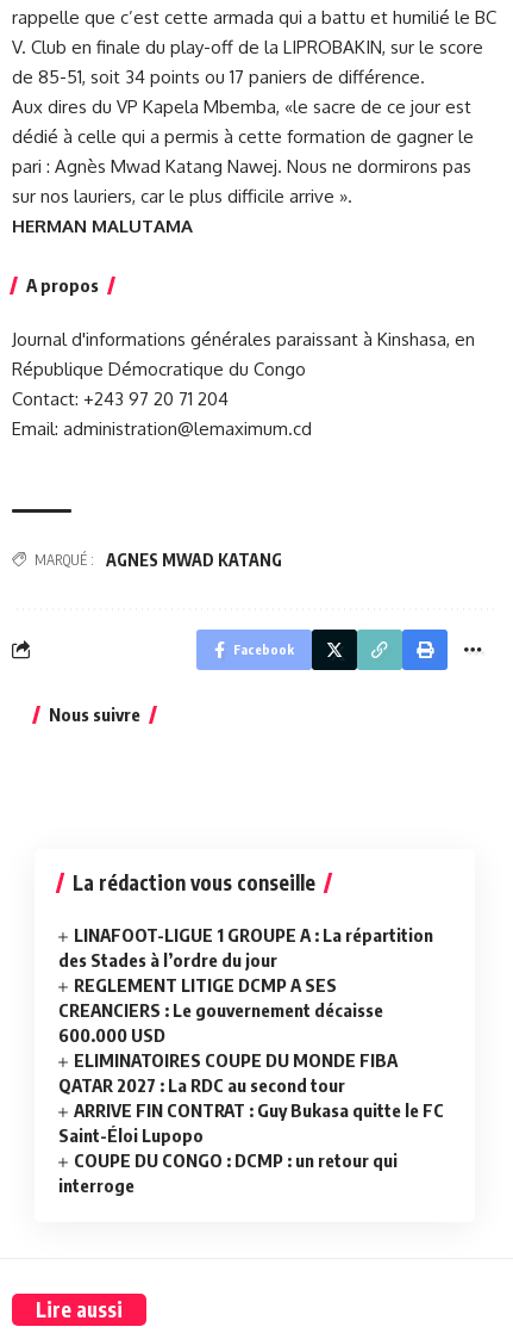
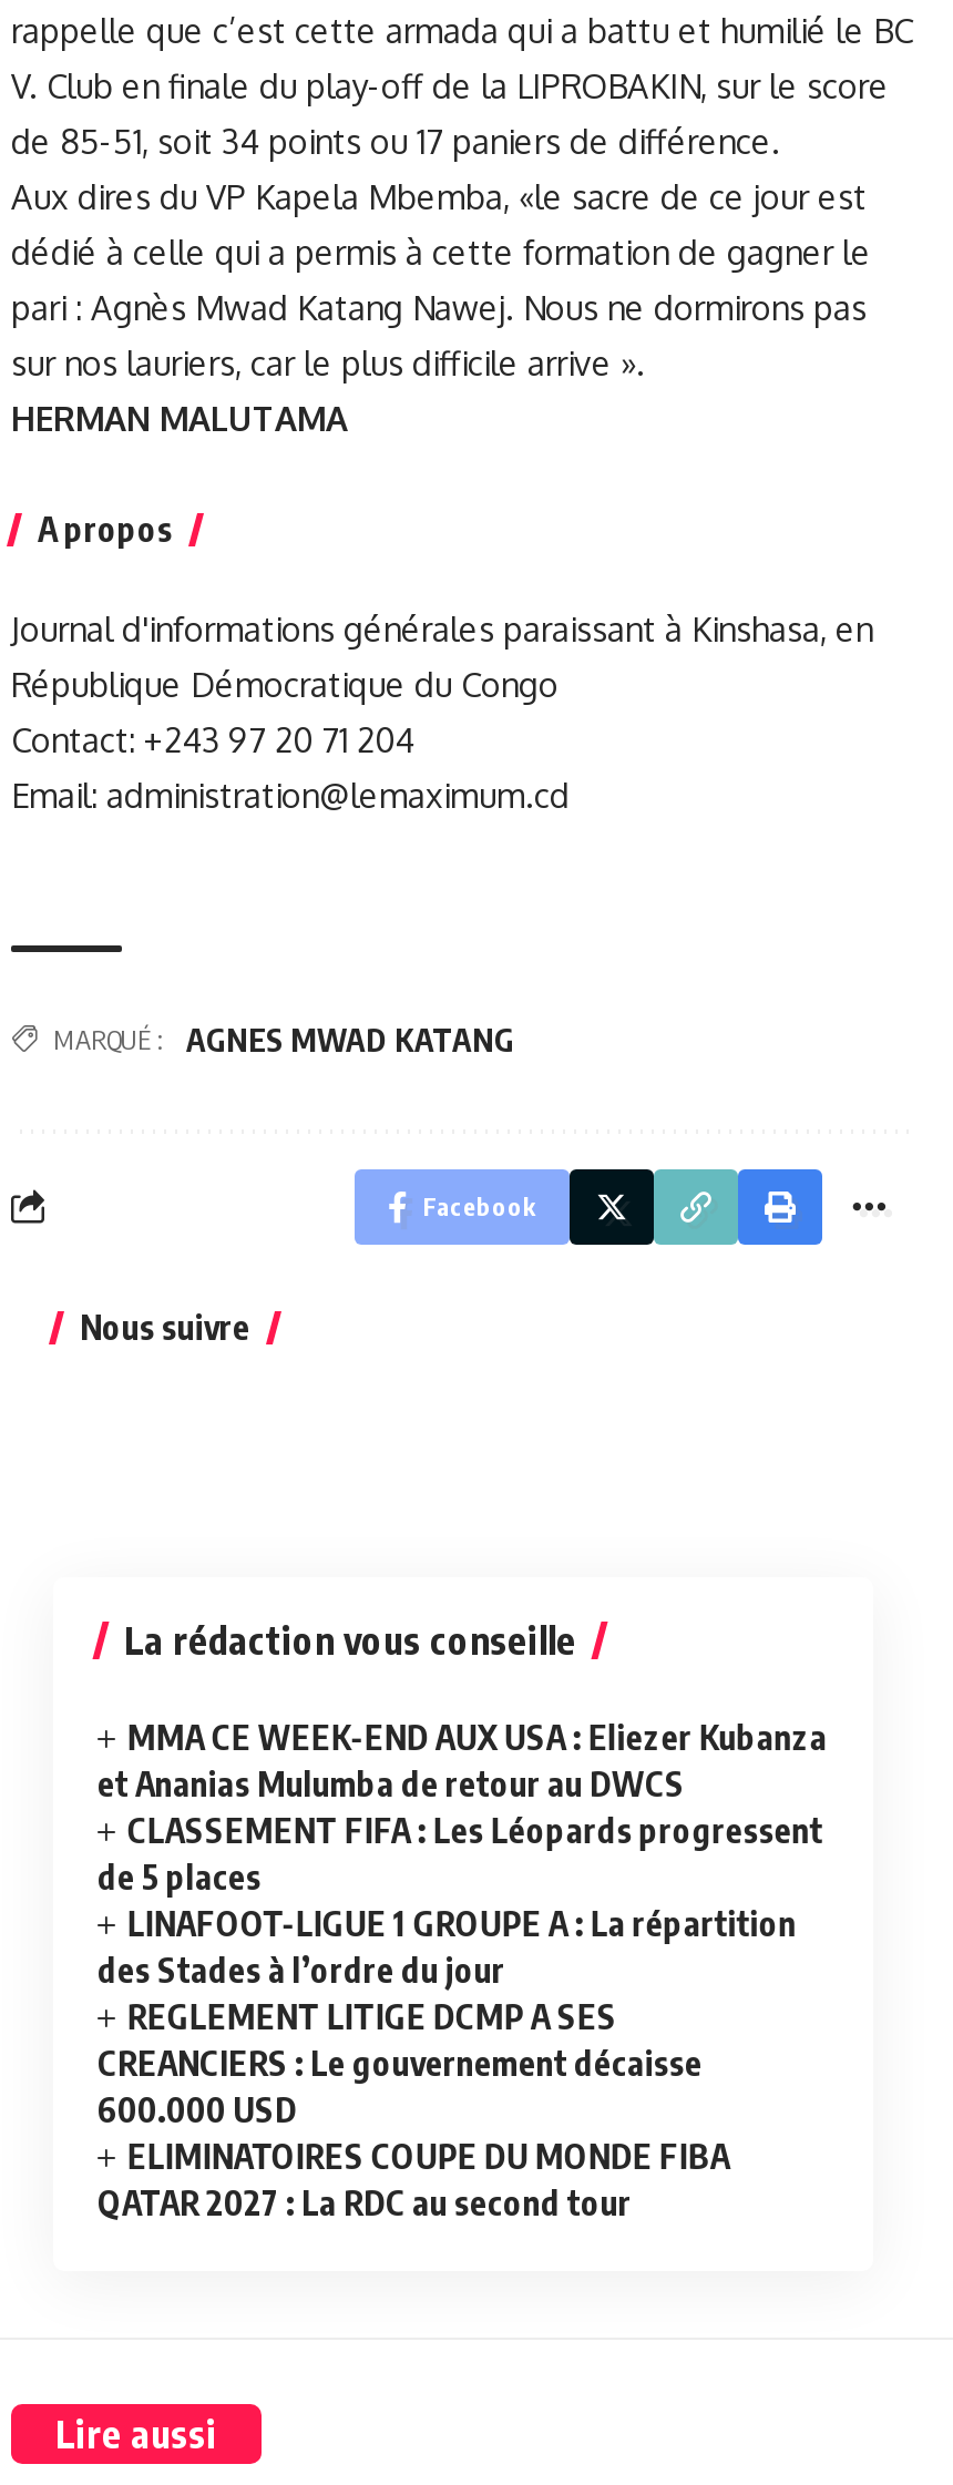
+ MMA CE WEEK-END AUX USA : Eliezer Kubanza
+ et Ananias Mulumba de retour au DWCS
+ CLASSEMENT FIFA : Les Léopards progressent
+ de 5 places

moved down: LINAFOOT-LIGUE 1 GROUPE A : La répartition | des Stades à l’ordre du jour | REGLEMENT LITIGE DCMP A SES | CREANCIERS : Le gouvernement décaisse | 600.000 USD | ELIMINATOIRES COUPE DU MONDE FIBA | QATAR 2027 : La RDC au second tour

- ARRIVE FIN CONTRAT : Guy Bukasa quitte le FC
- Saint-Éloi Lupopo
- COUPE DU CONGO : DCMP : un retour qui
- interroge
